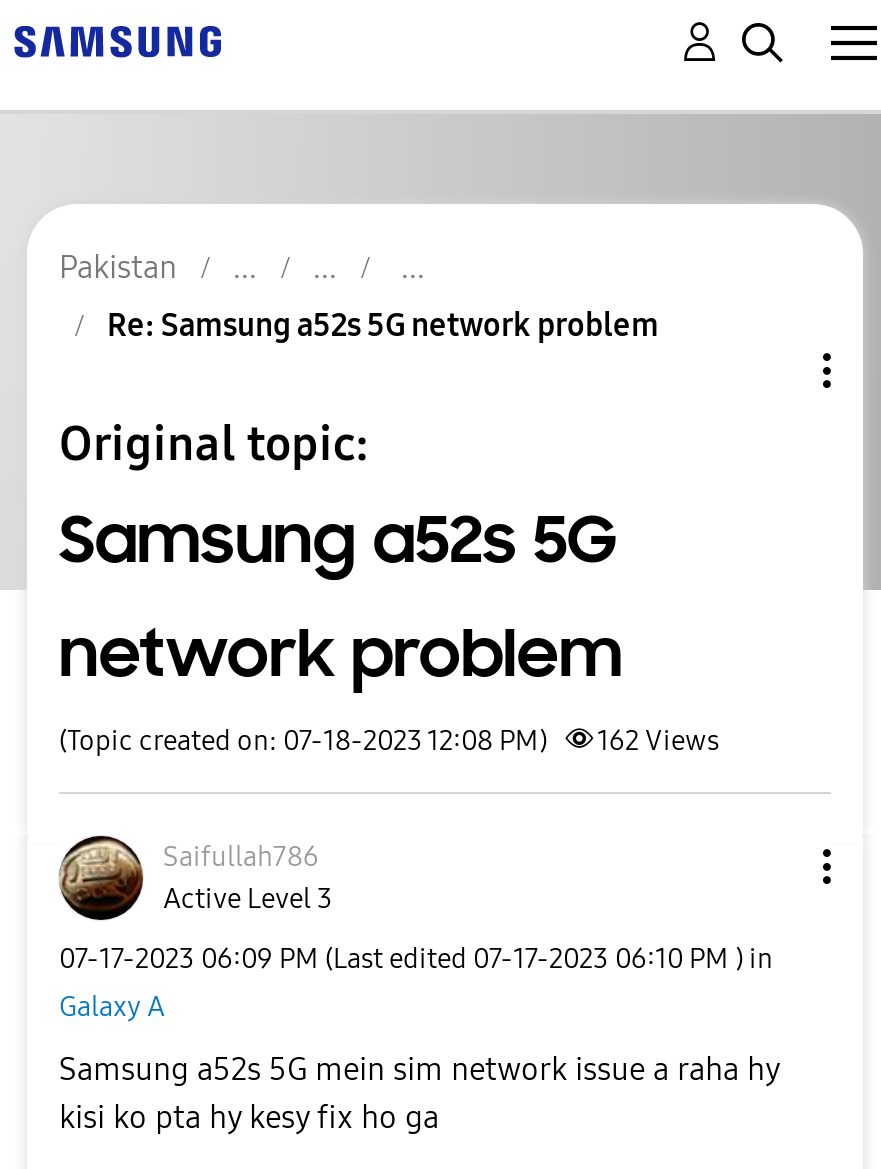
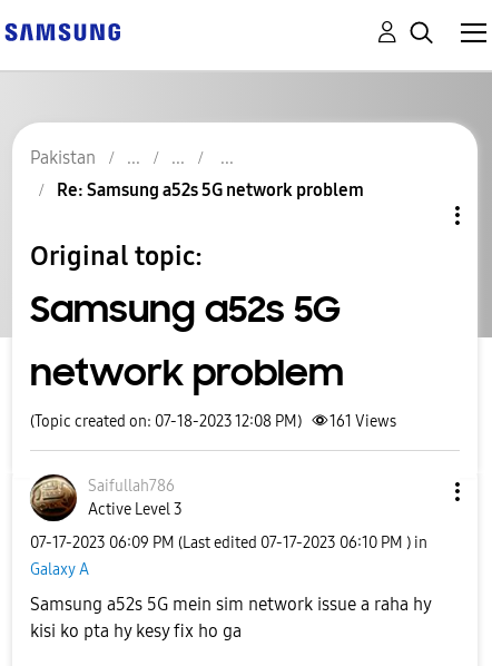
- (Topic created on: 07-18-2023 12:08 PM) 162 Views
+ (Topic created on: 07-18-2023 12:08 PM) 161 Views
